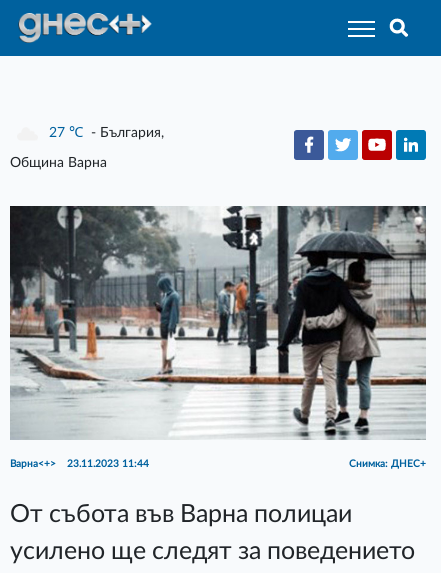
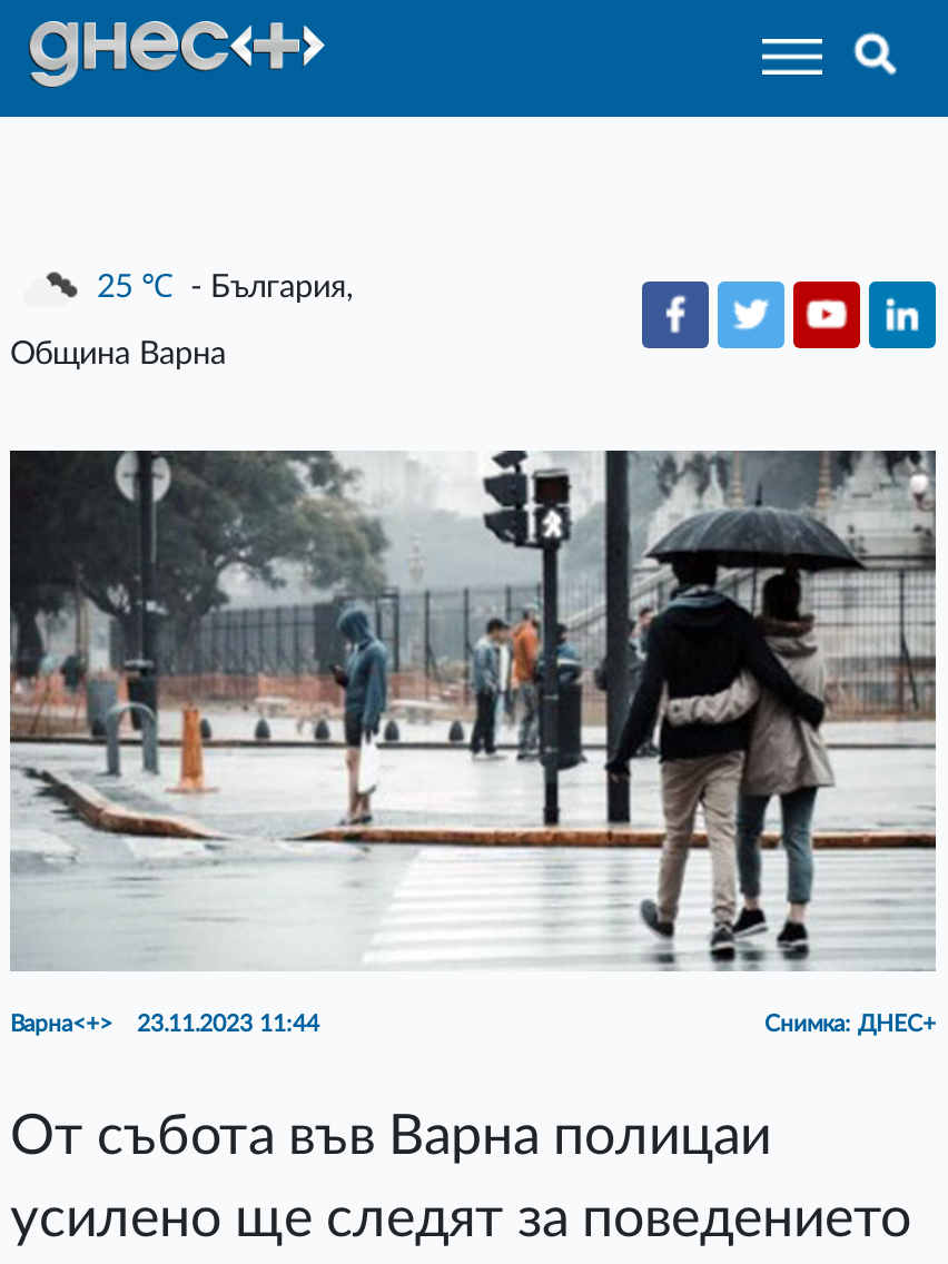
- 27 ℃ - България,
+ 25 ℃ - България,
